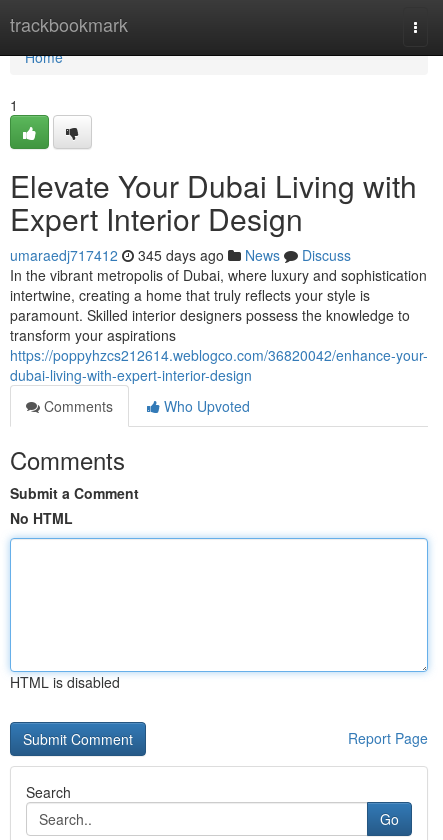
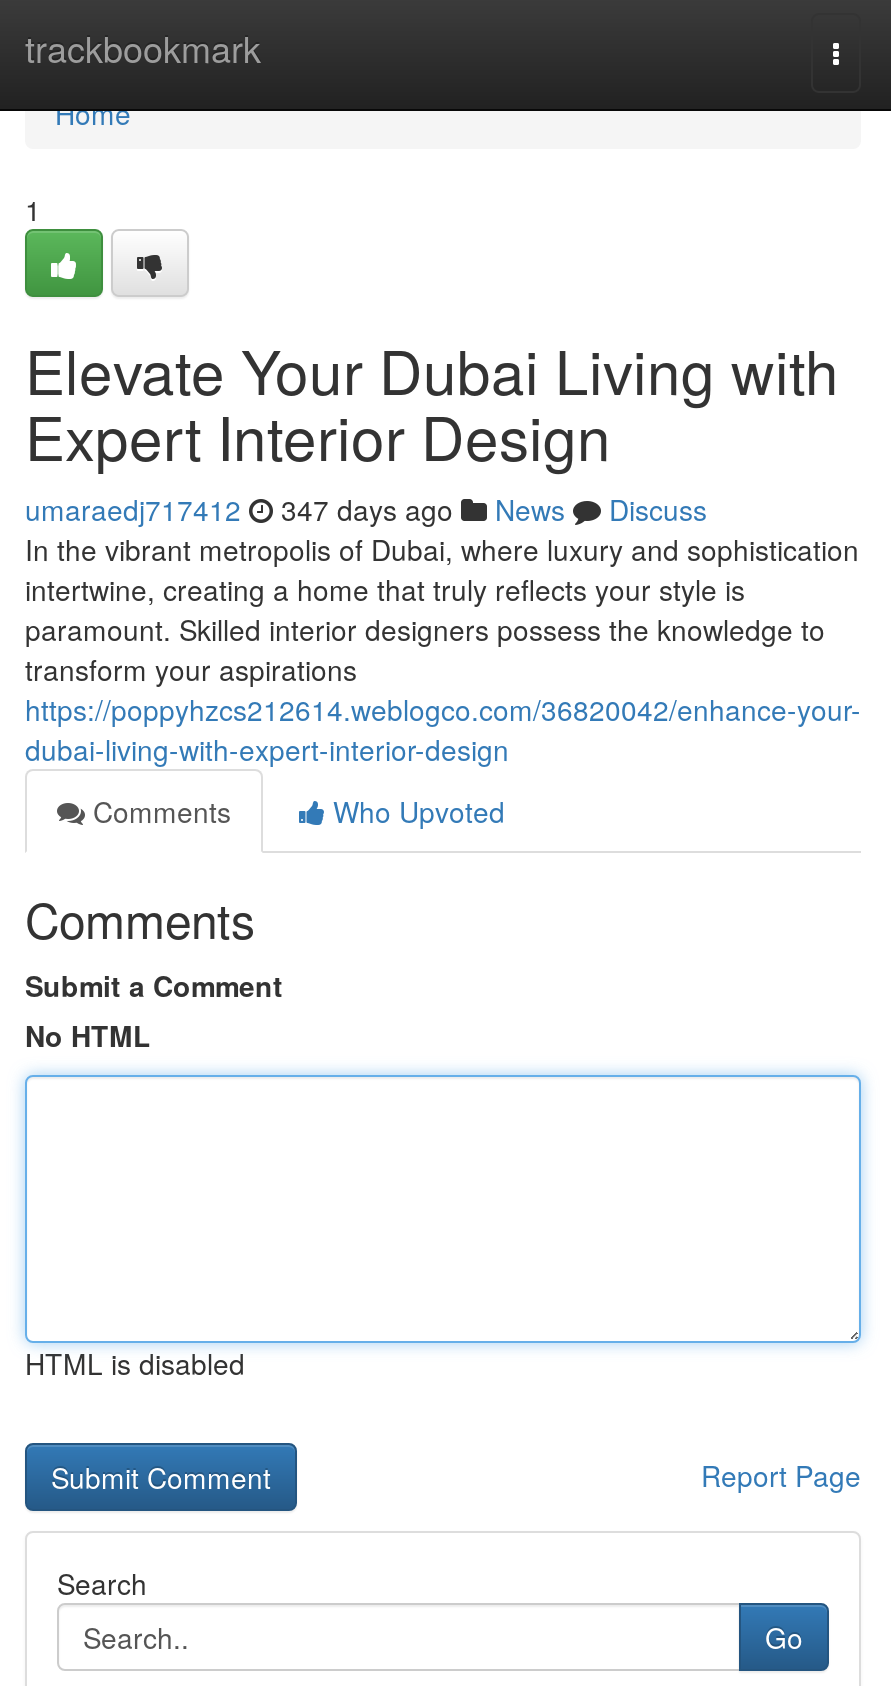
- umaraedj717412 345 days ago News Discuss
+ umaraedj717412 347 days ago News Discuss
